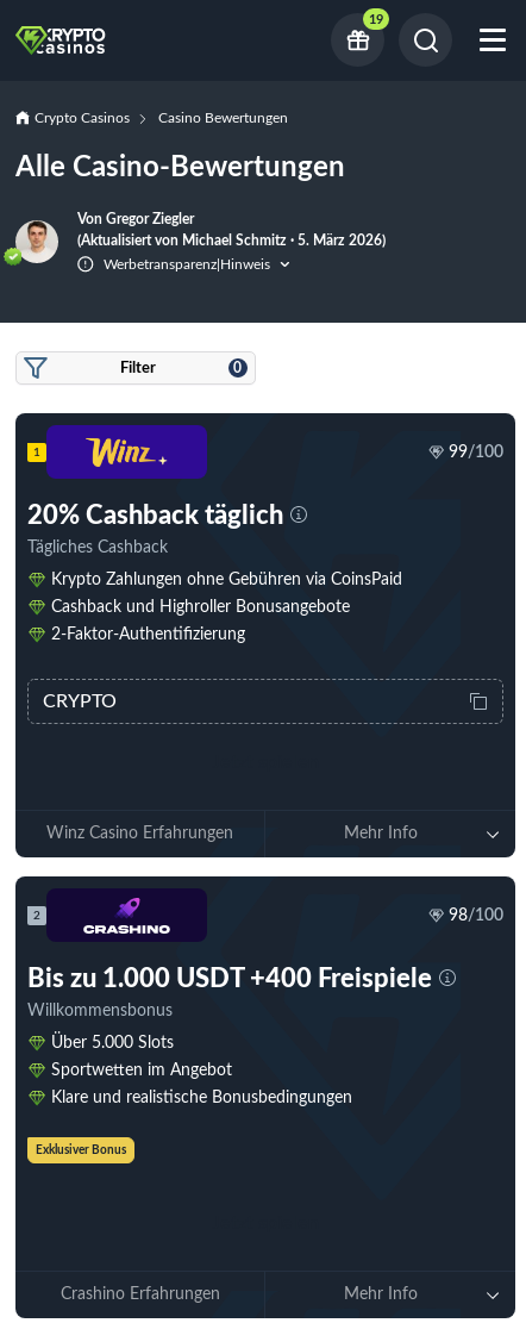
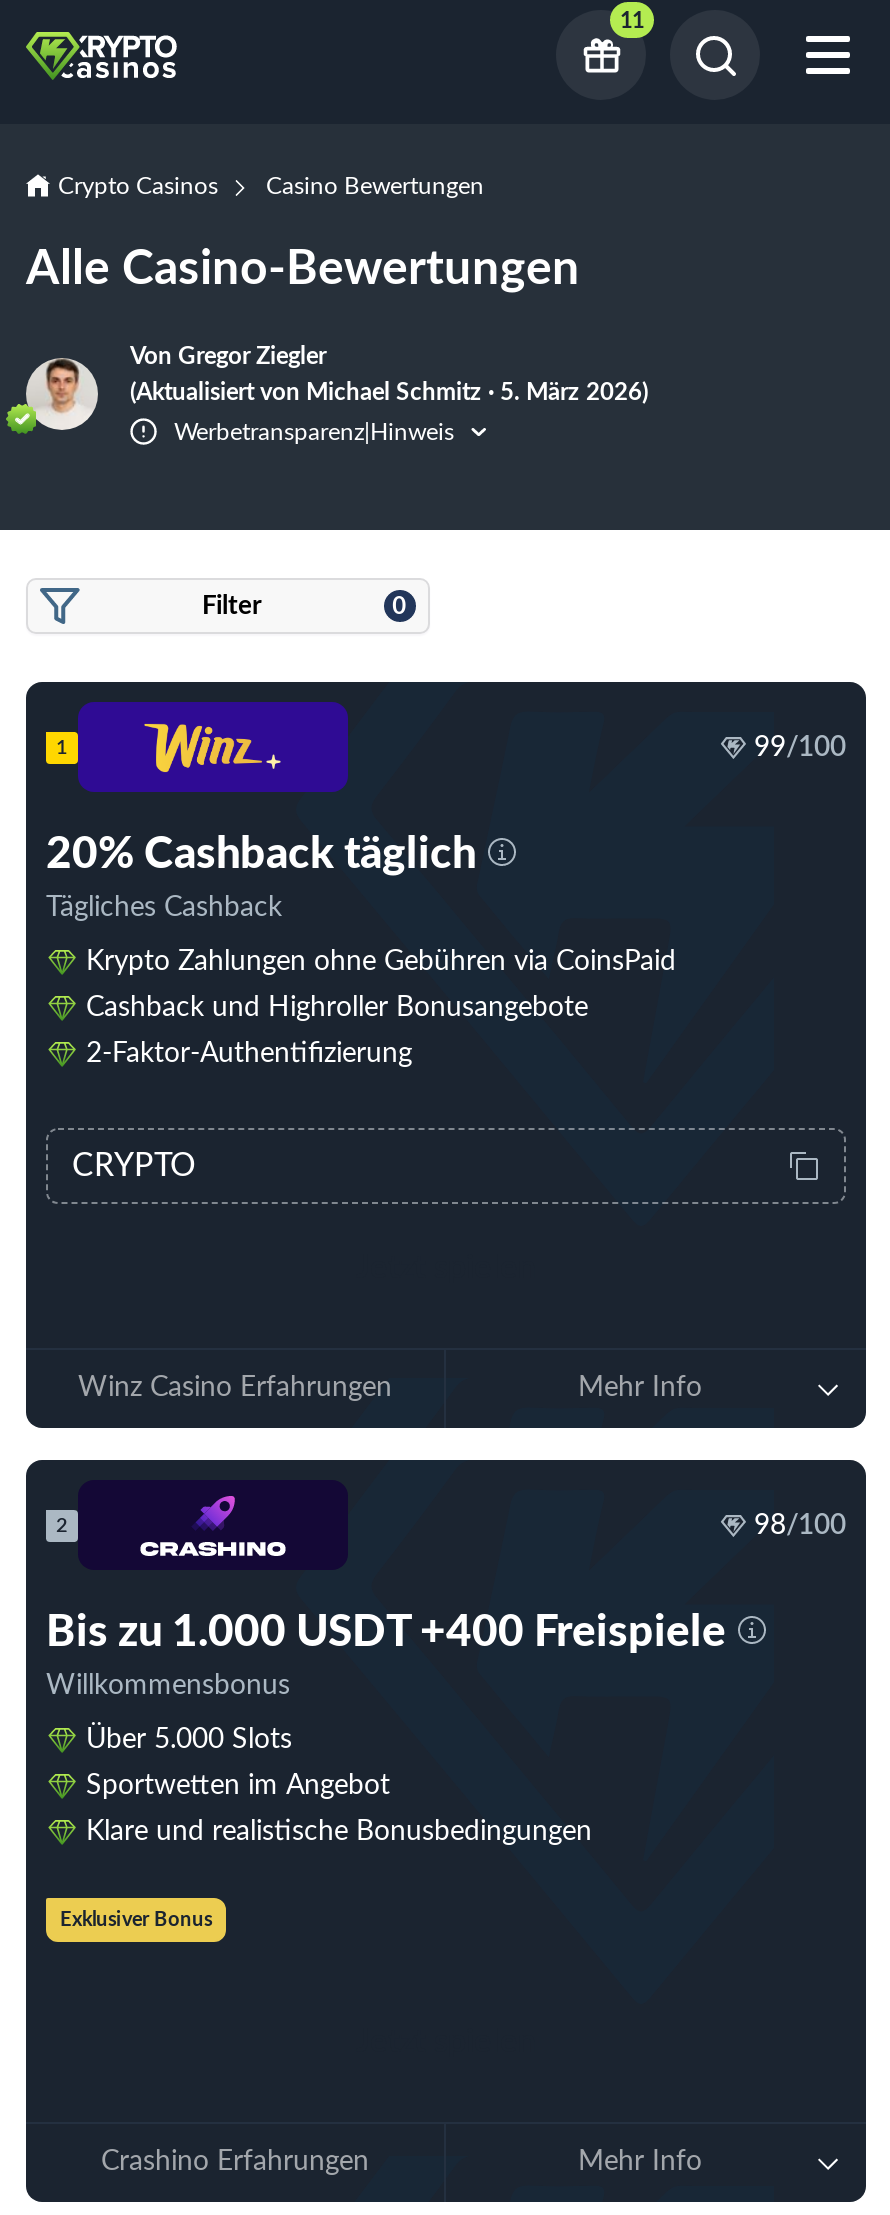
- 19
+ 11
